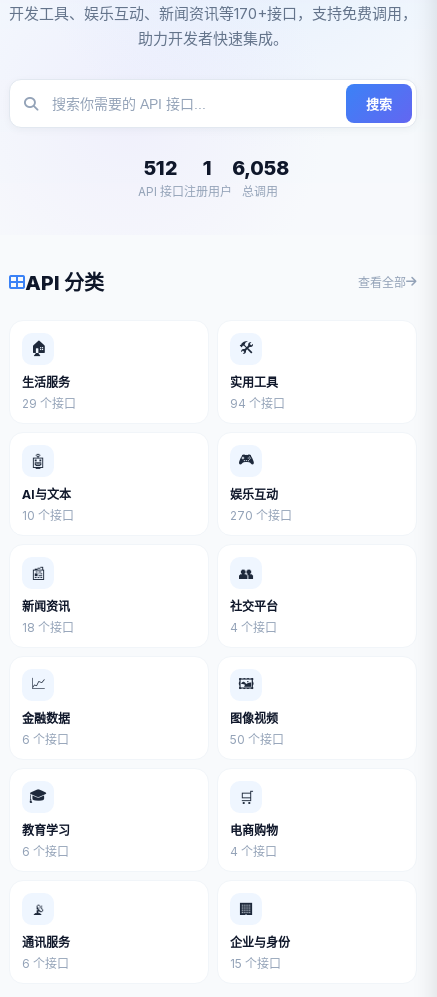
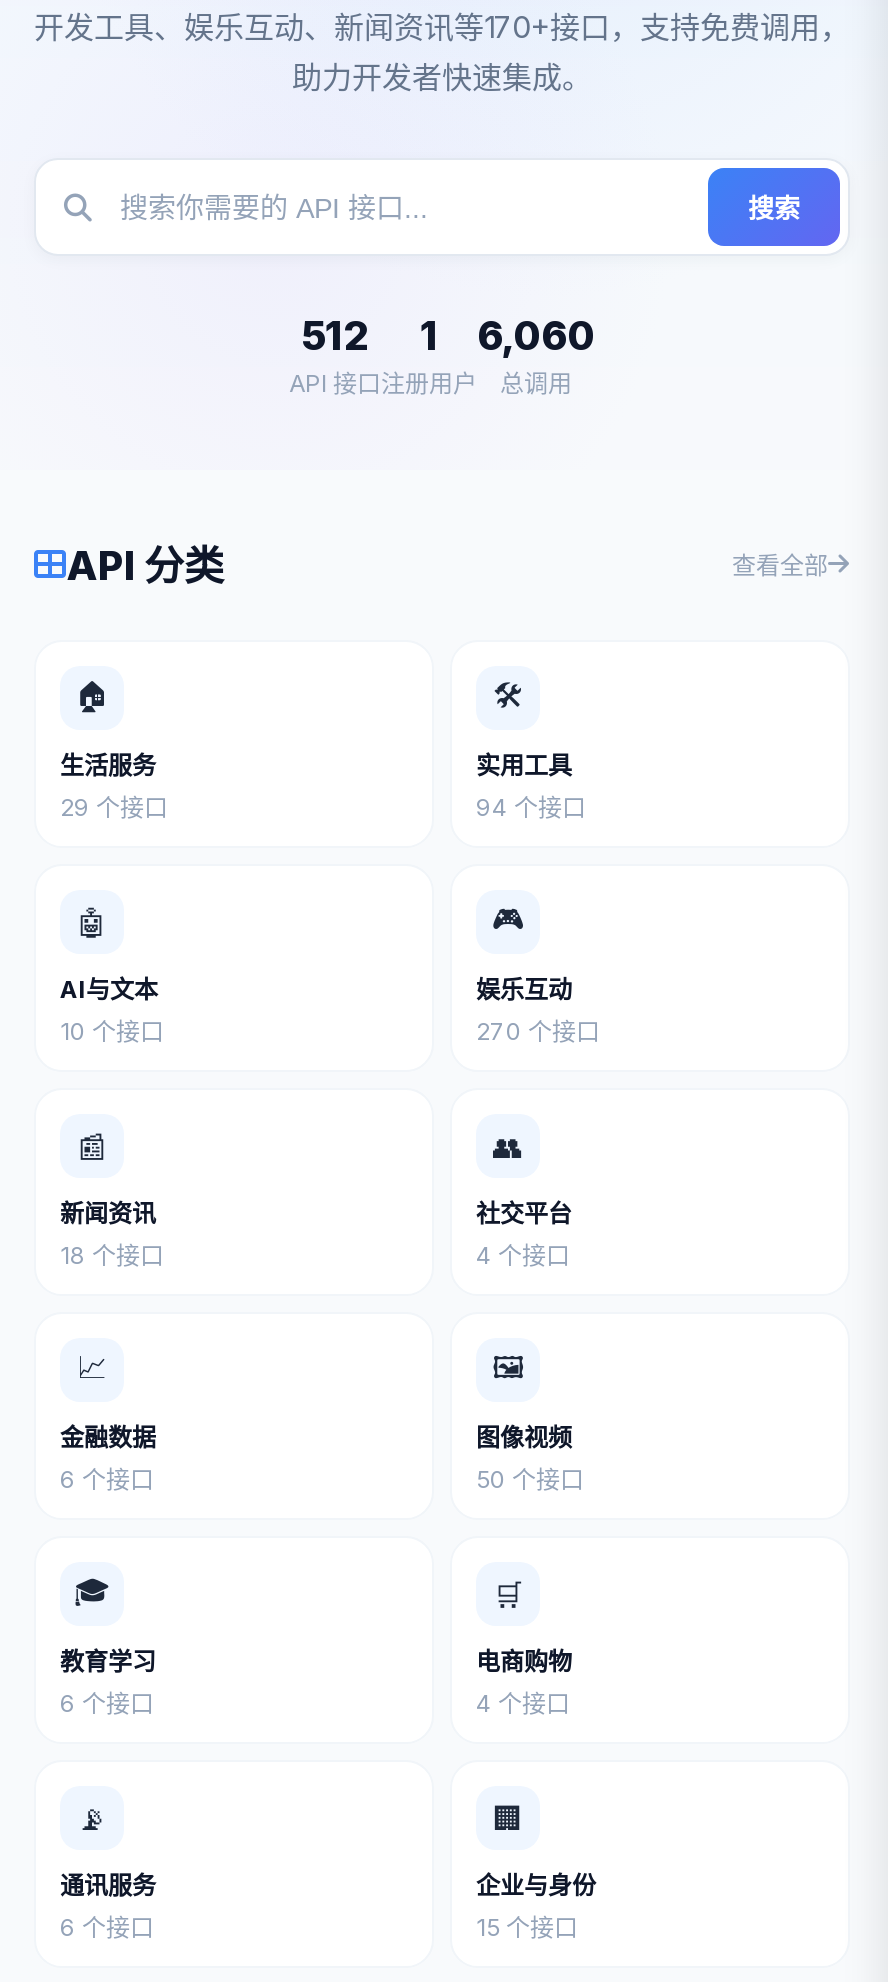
- 512 1 6,058
+ 512 1 6,060
